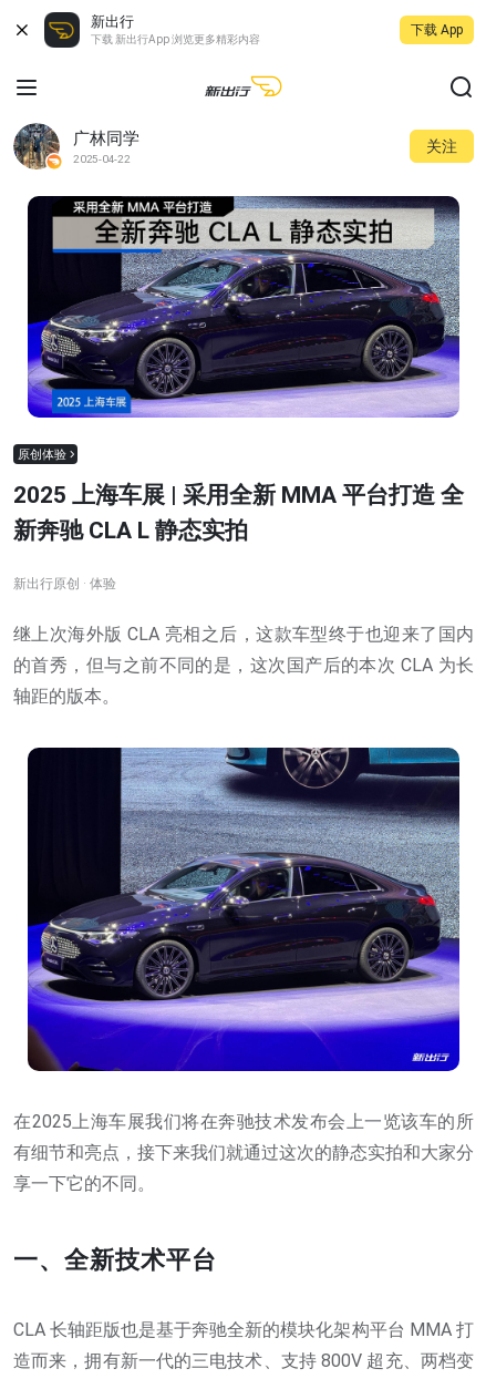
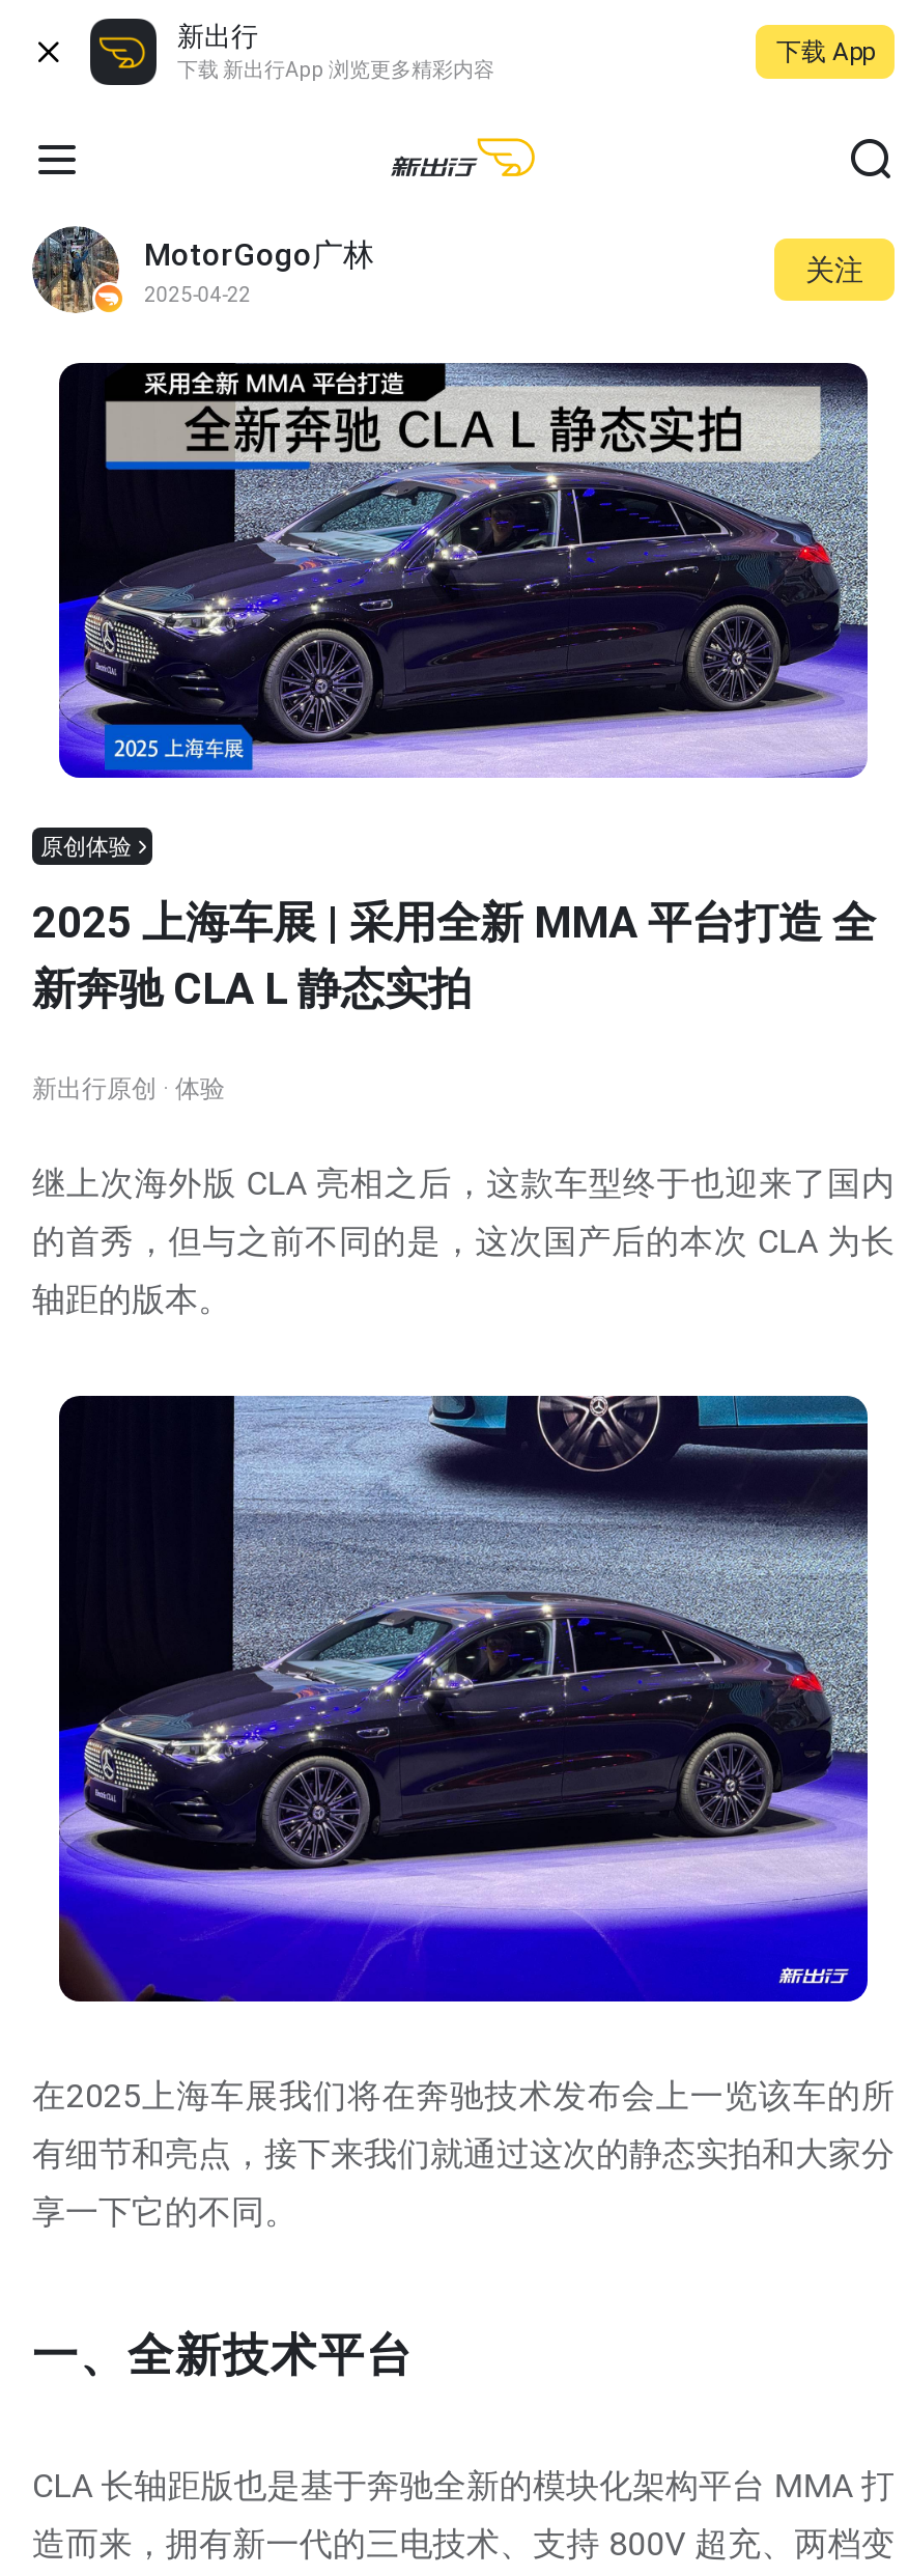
- 广林同学
+ MotorGogo广林
